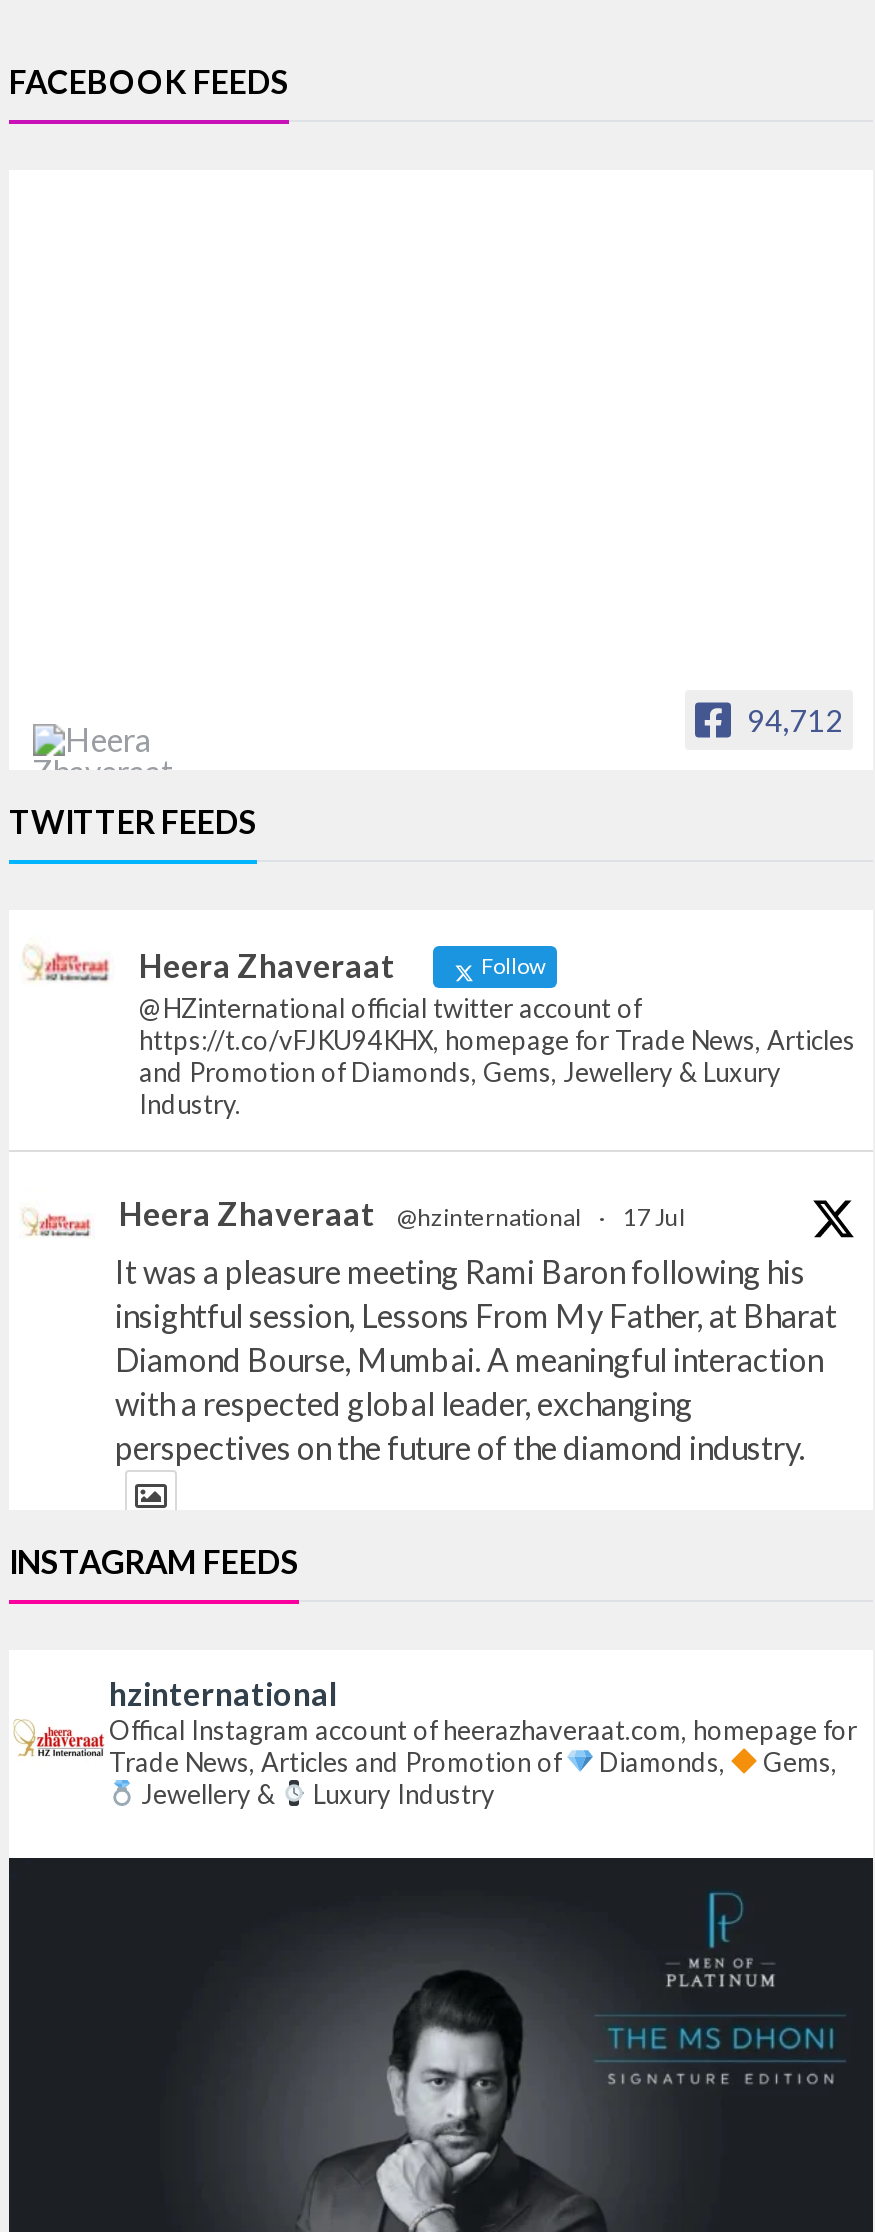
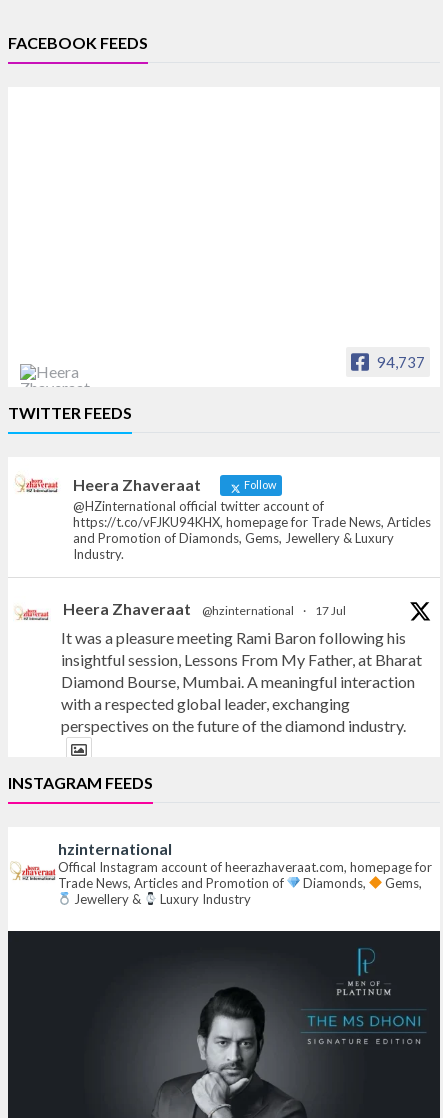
- 94,712
+ 94,737
